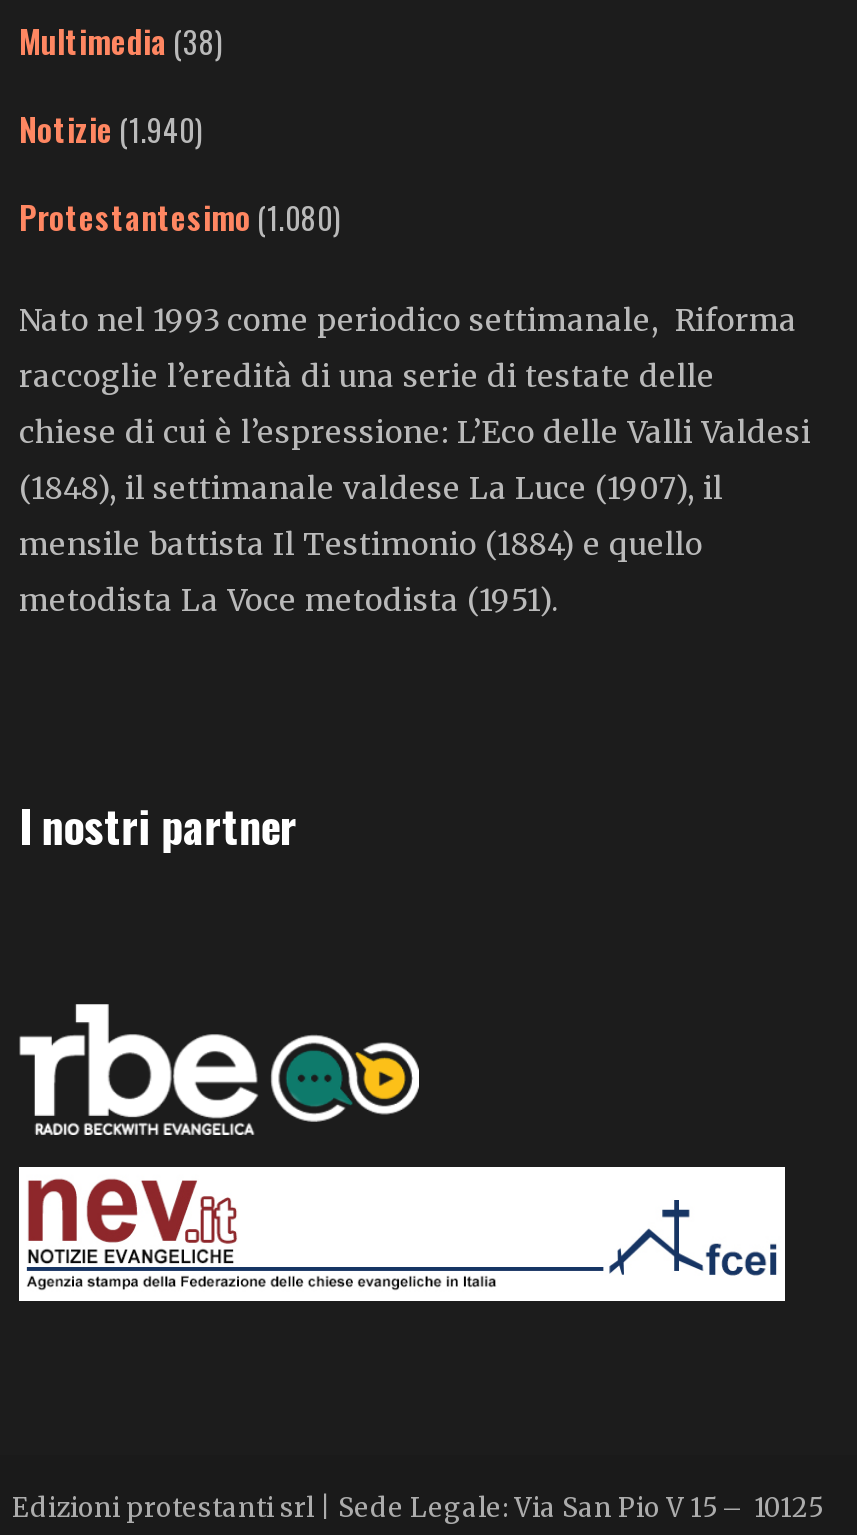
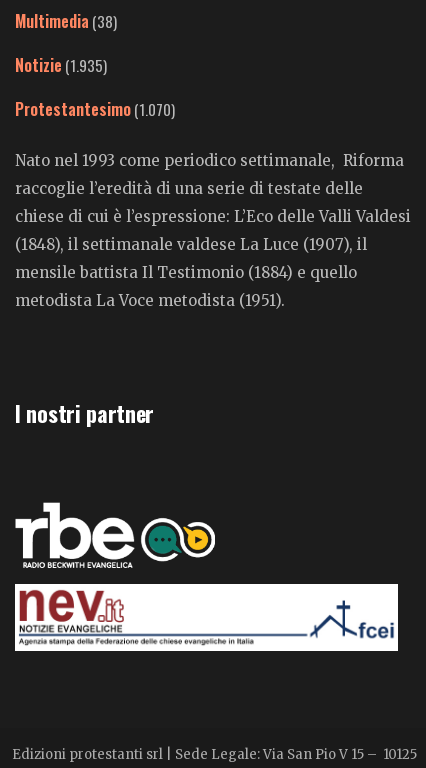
- Notizie (1.940)
+ Notizie (1.935)

- Protestantesimo (1.080)
+ Protestantesimo (1.070)
